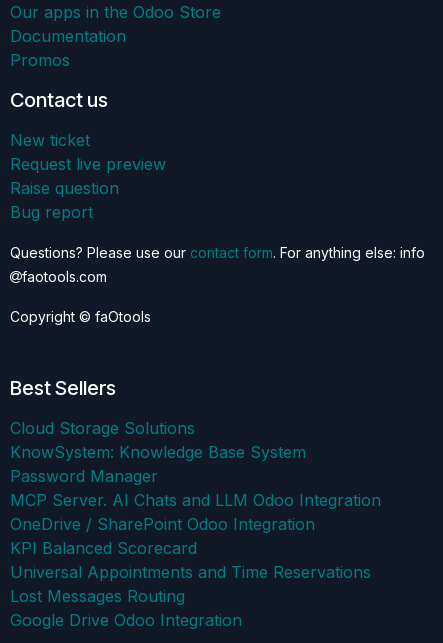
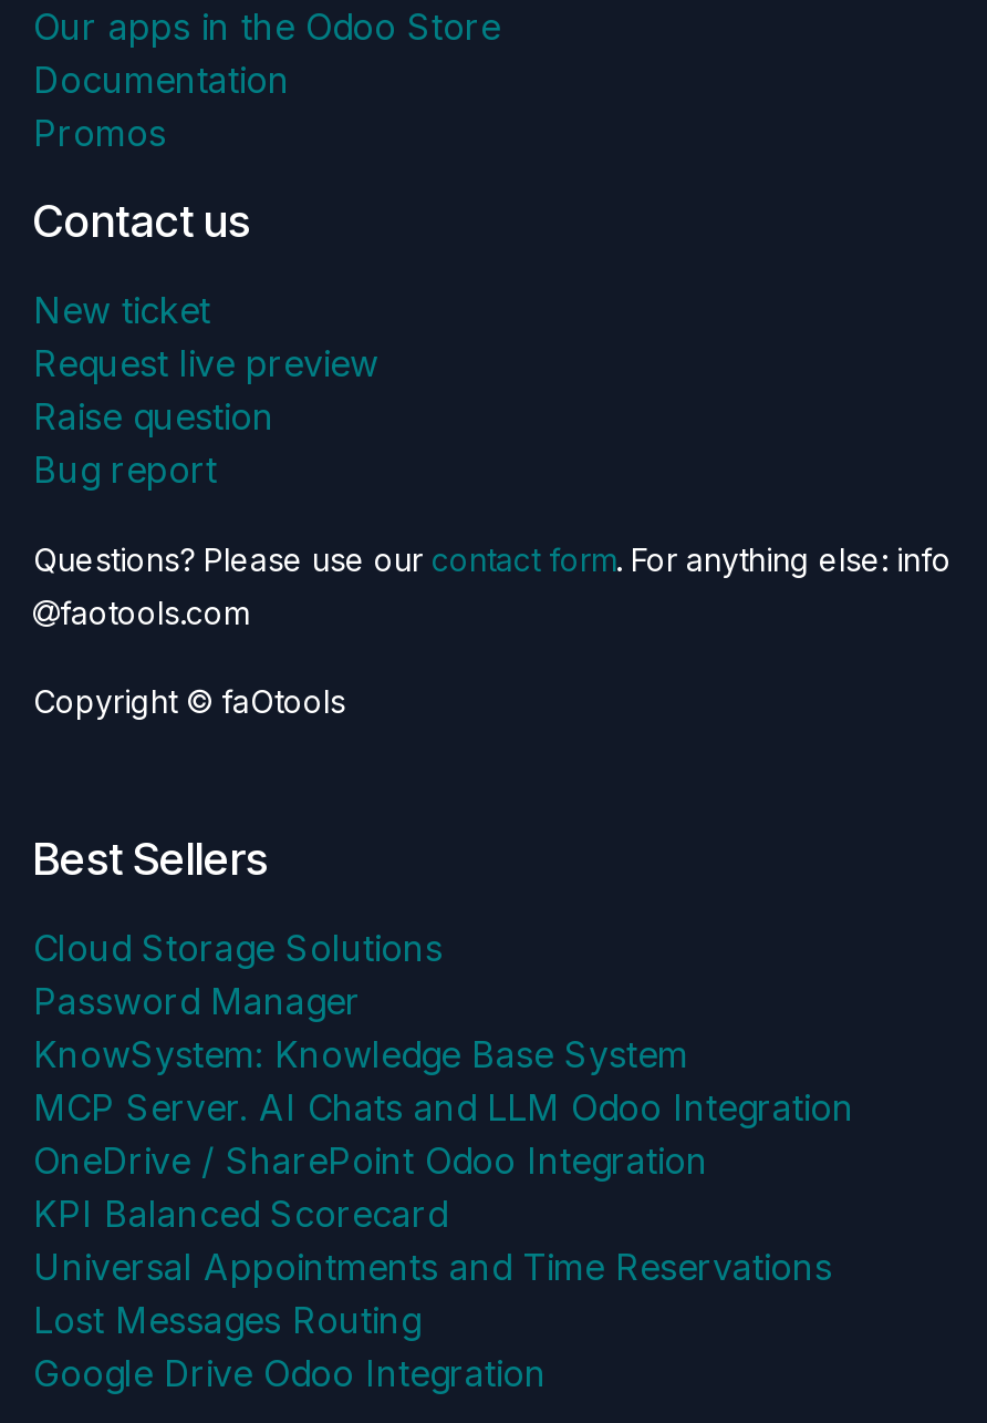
moved down: KnowSystem: Knowledge Base System

moved up: Password Manager
